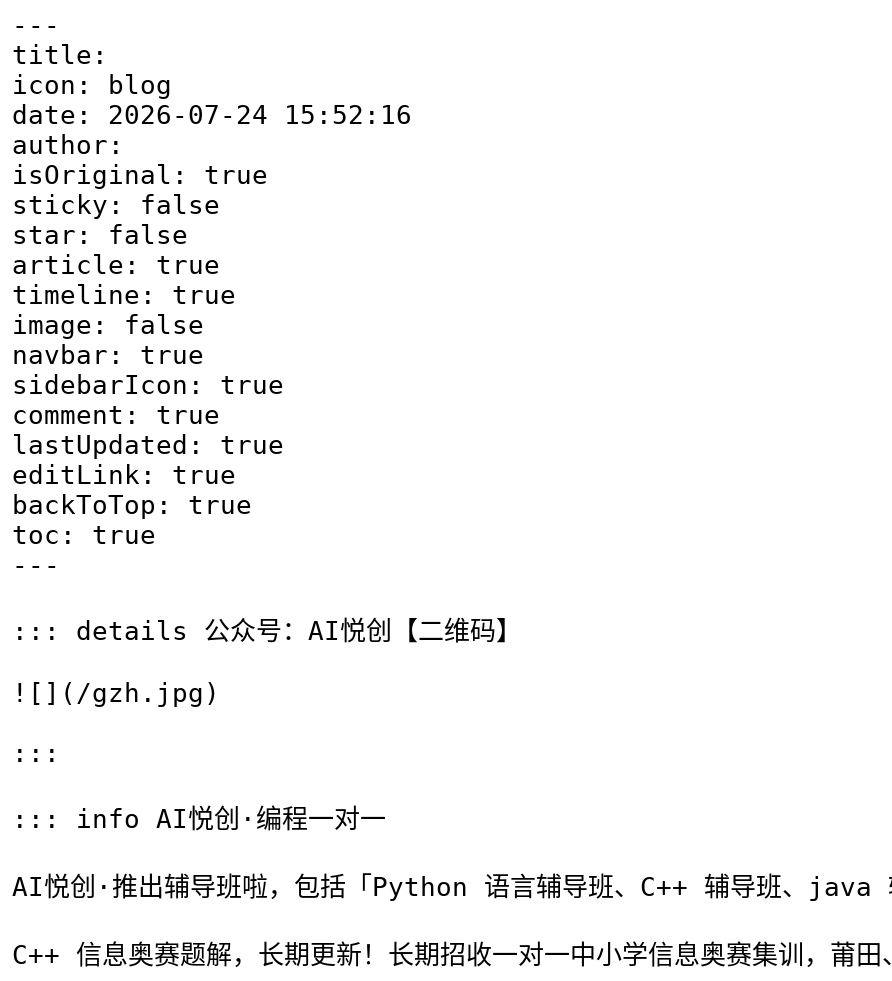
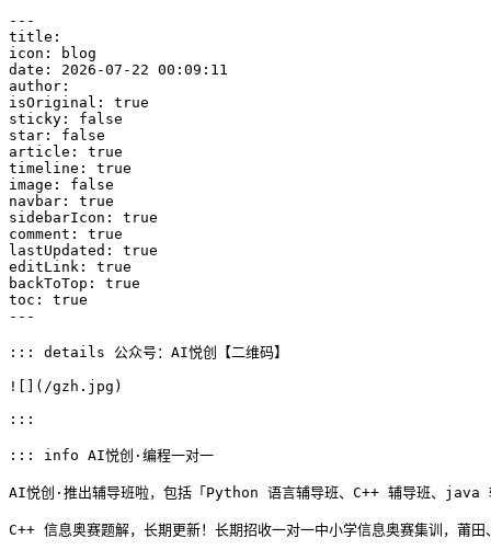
- date: 2026-07-24 15:52:16
+ date: 2026-07-22 00:09:11
